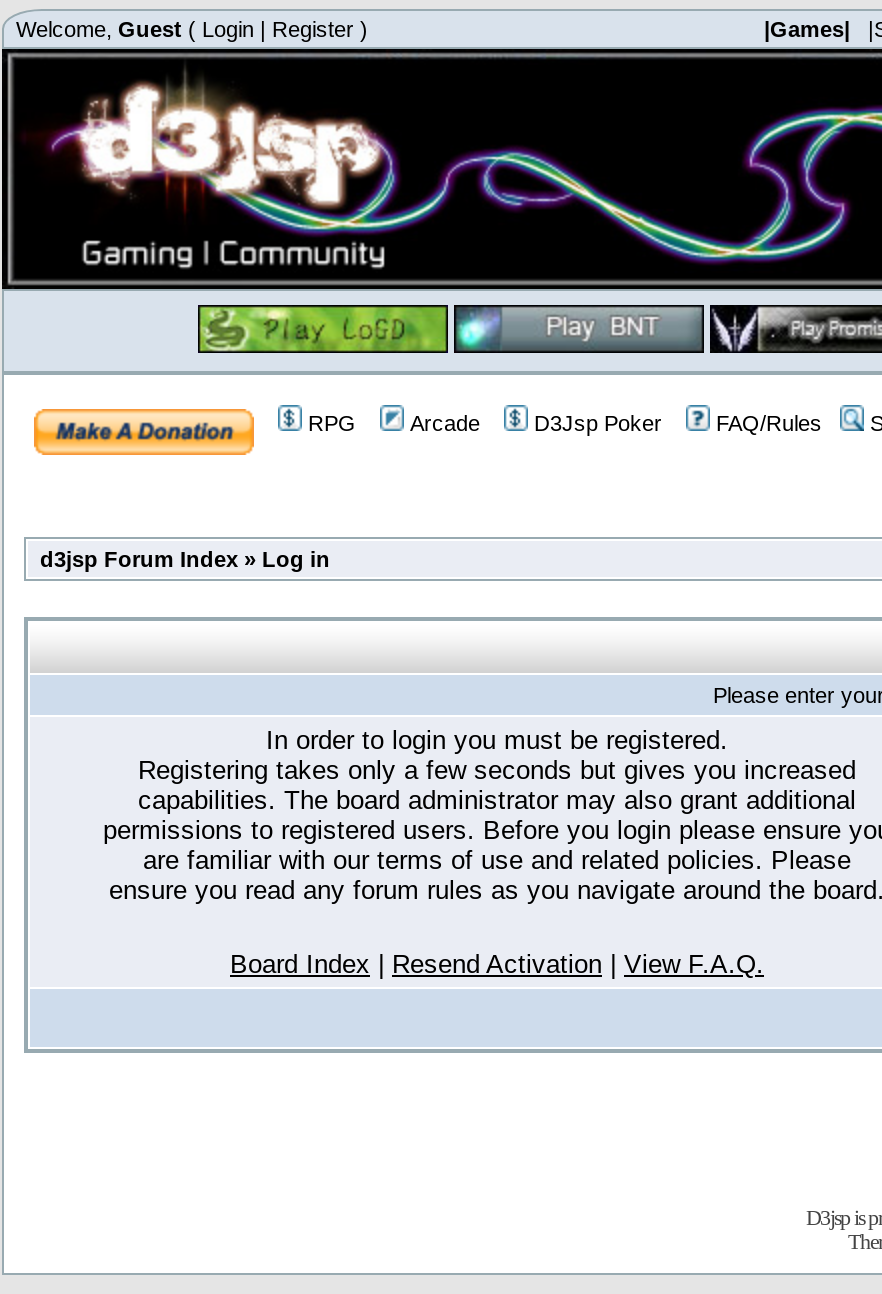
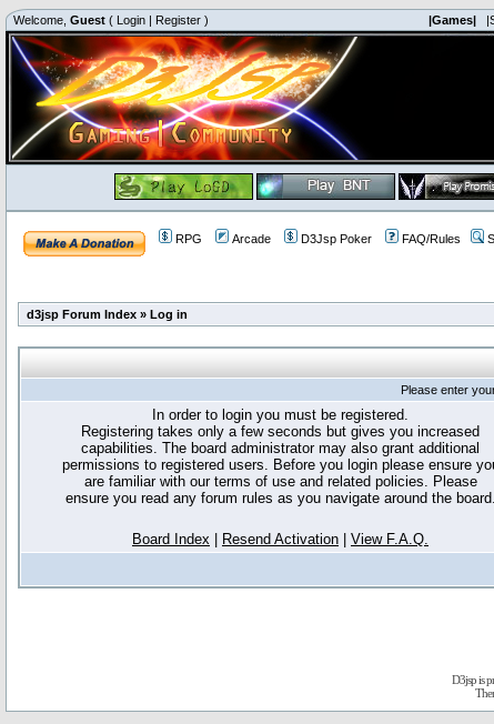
- [image]
+ [image]
